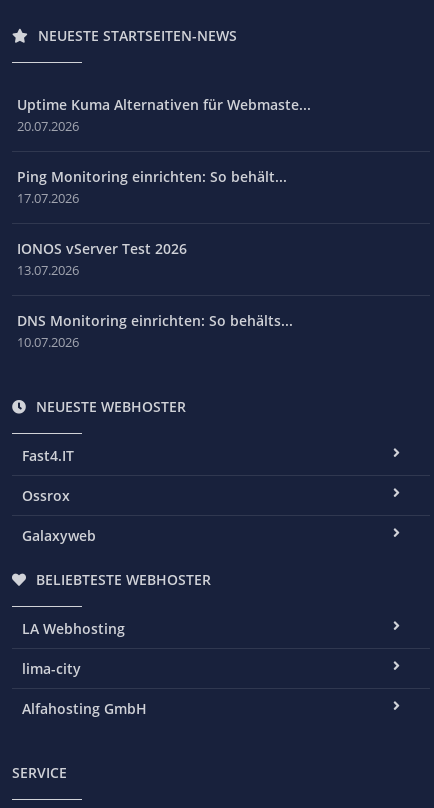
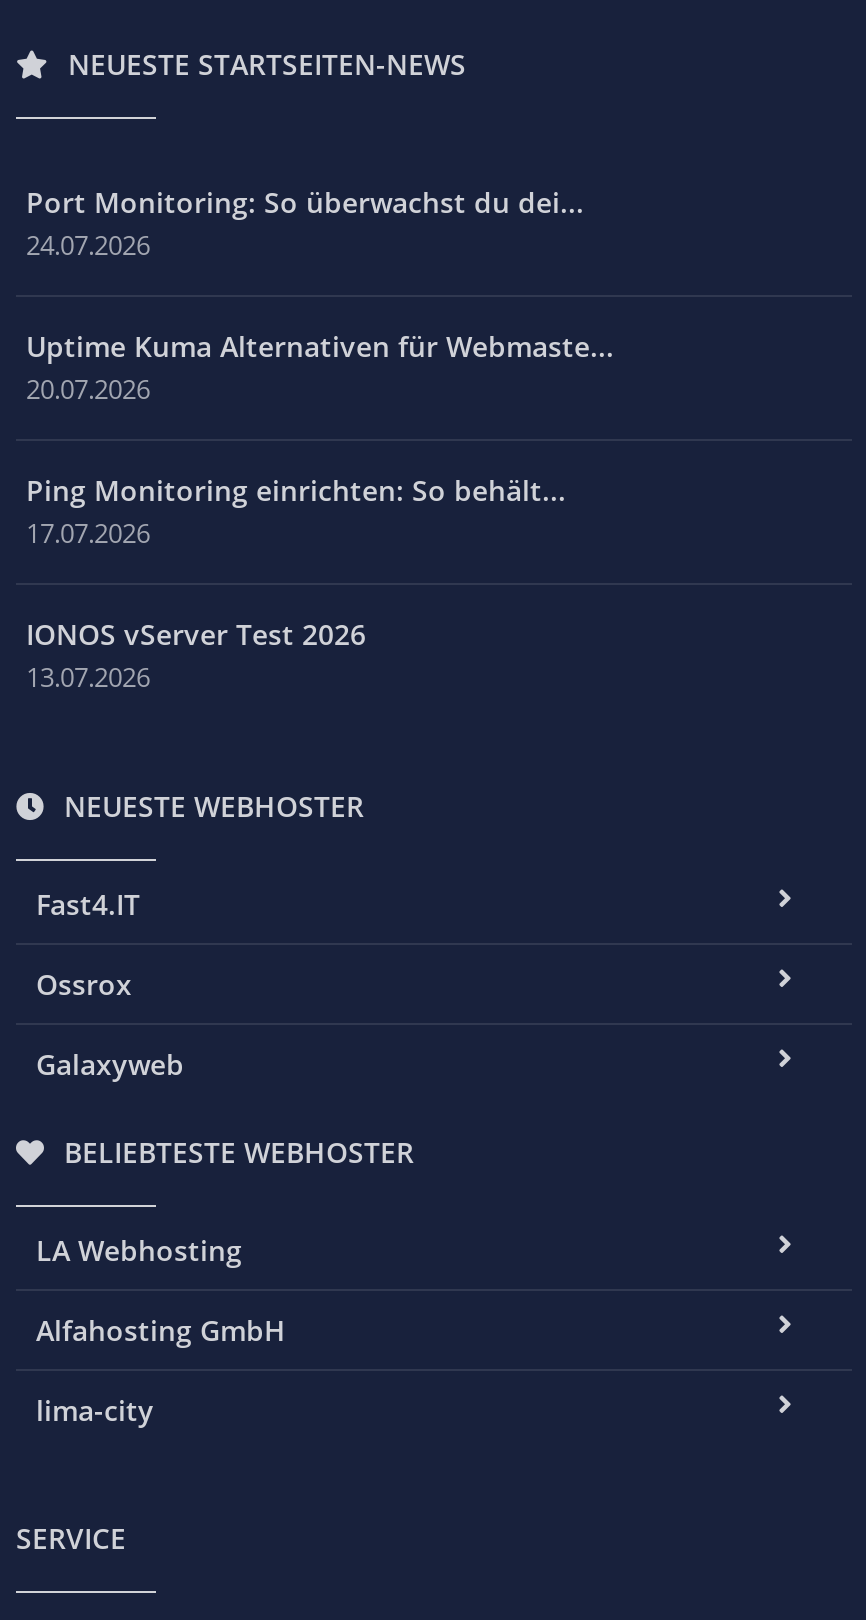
+ Port Monitoring: So überwachst du dei...
+ 24.07.2026

moved down: Uptime Kuma Alternativen für Webmaste... | 20.07.2026 | Ping Monitoring einrichten: So behält... | 17.07.2026 | IONOS vServer Test 2026 | 13.07.2026

- DNS Monitoring einrichten: So behälts...
- 10.07.2026

moved down: lima-city

moved up: Alfahosting GmbH
